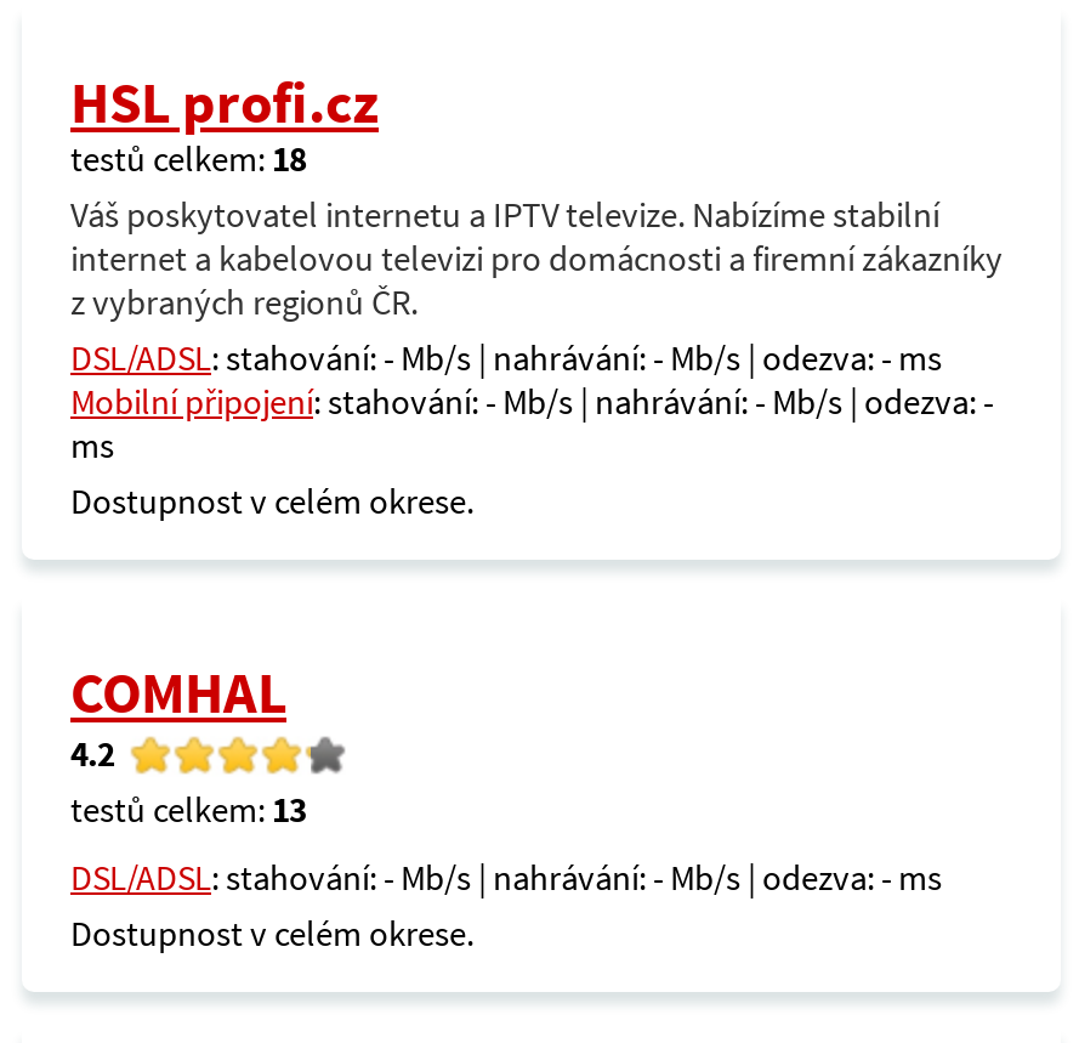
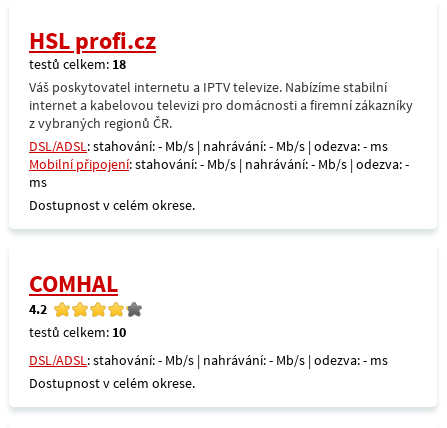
- testů celkem: 13
+ testů celkem: 10
